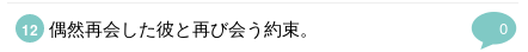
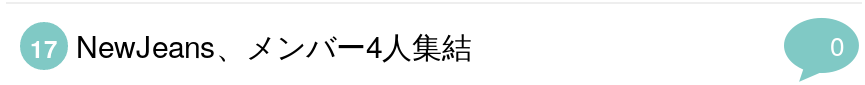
- 偶然再会した彼と再び会う約束。
+ NewJeans、メンバー4人集結
